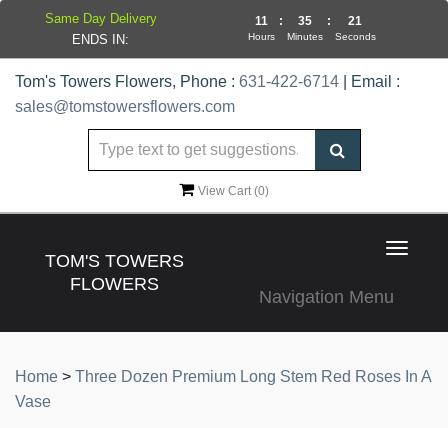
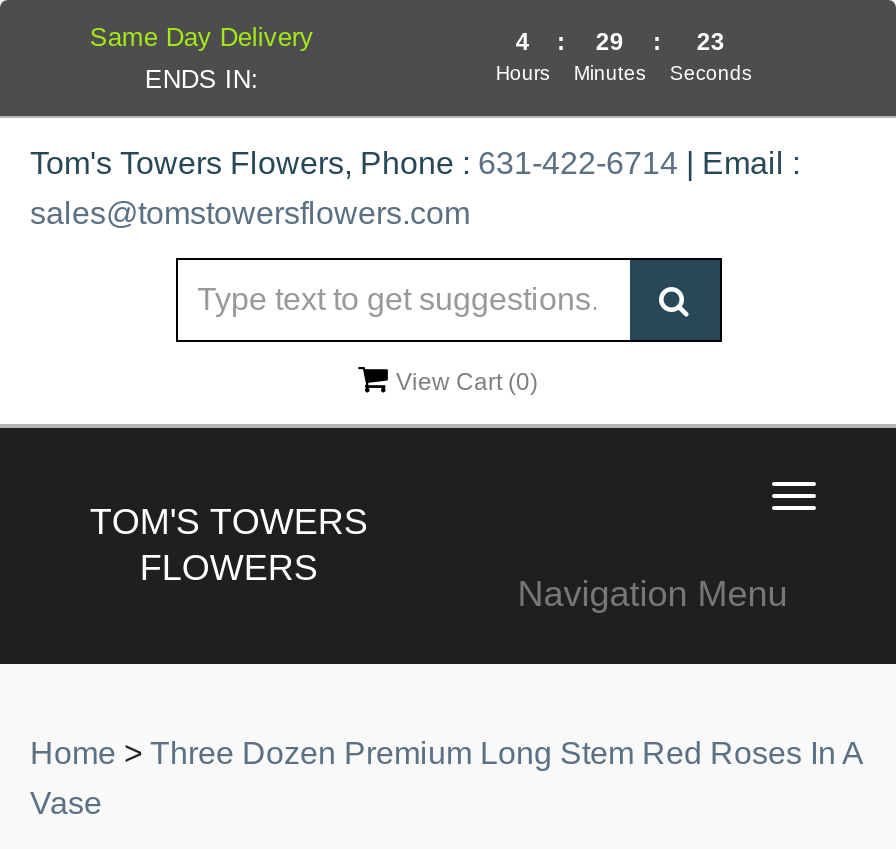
- 11
+ 4

- 35
+ 29
